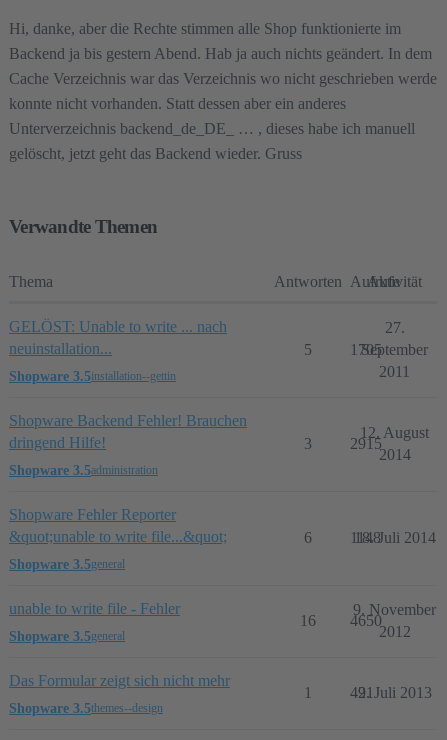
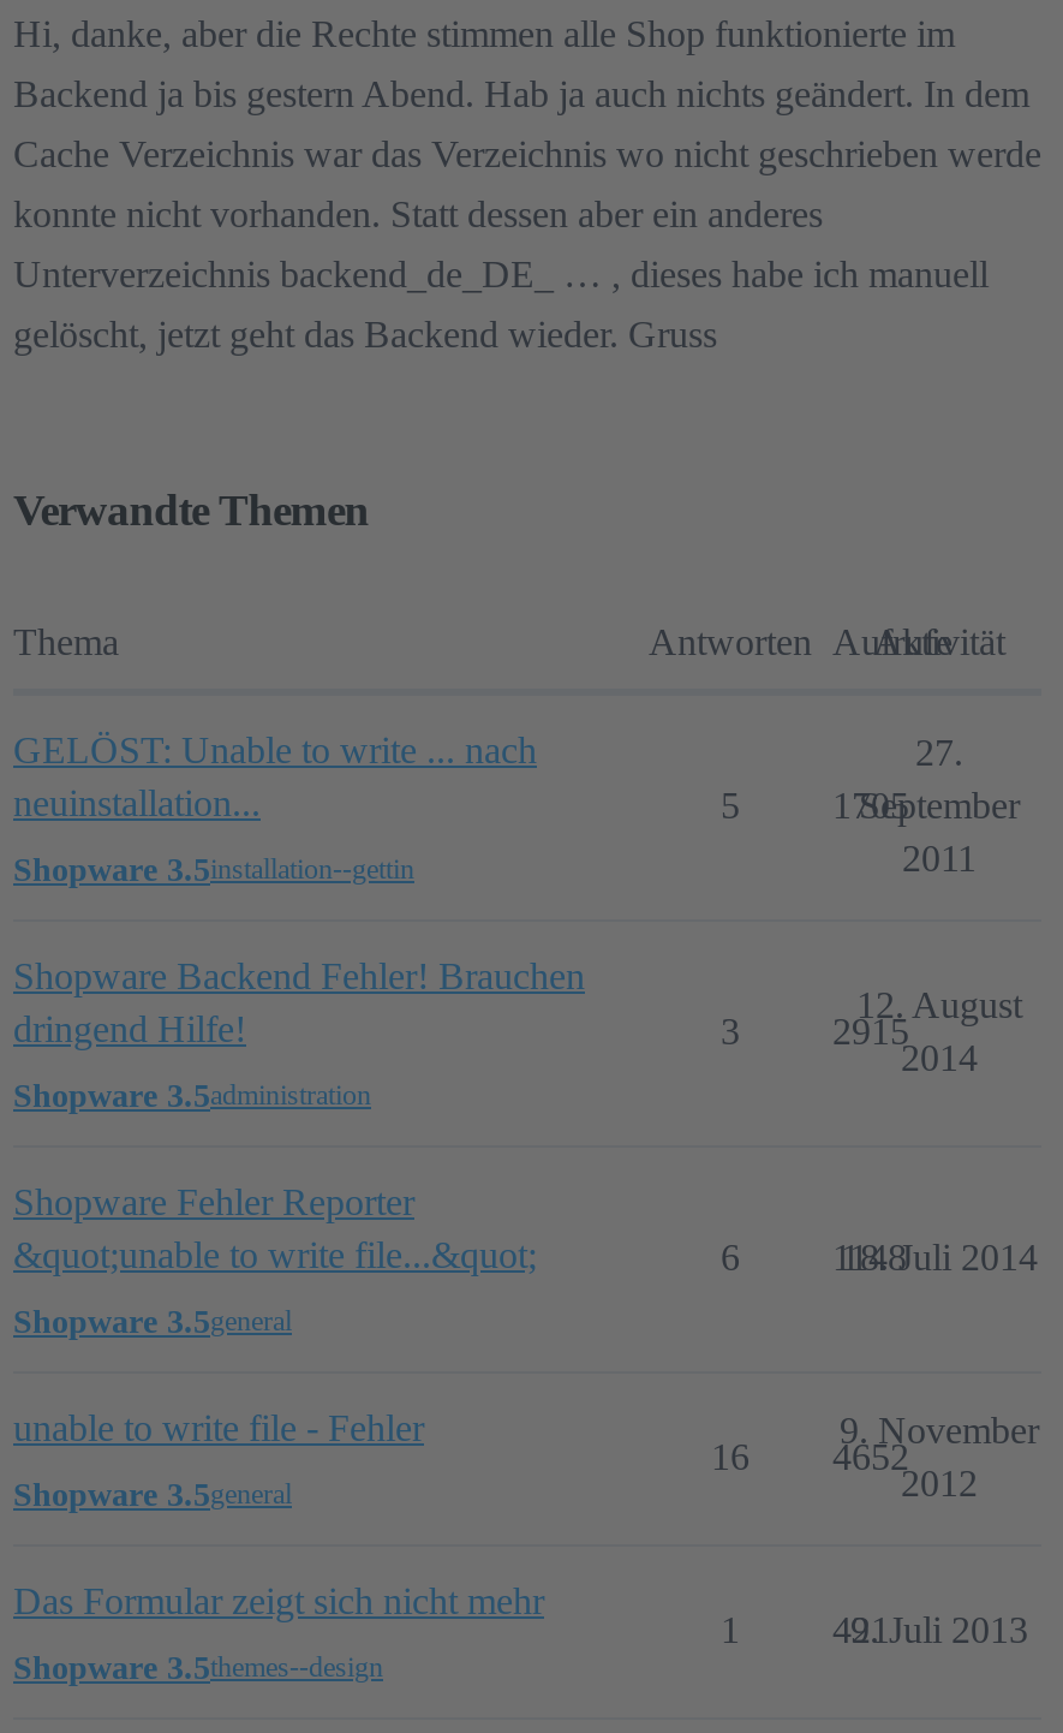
- 4650
+ 4652
